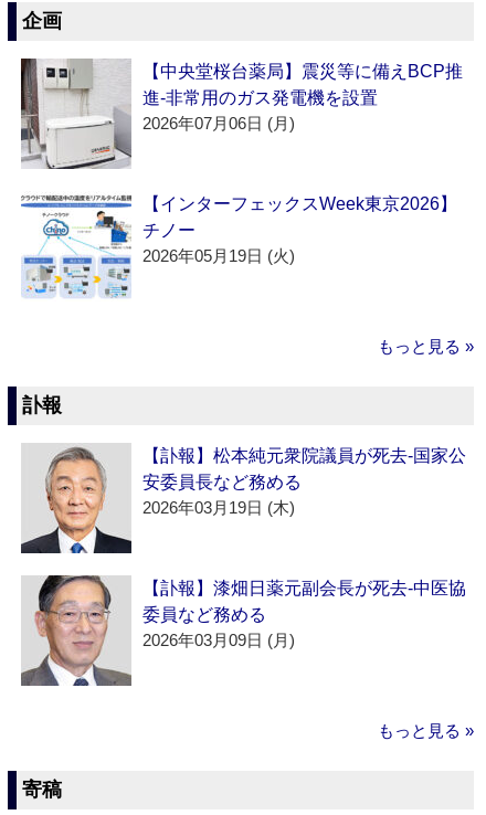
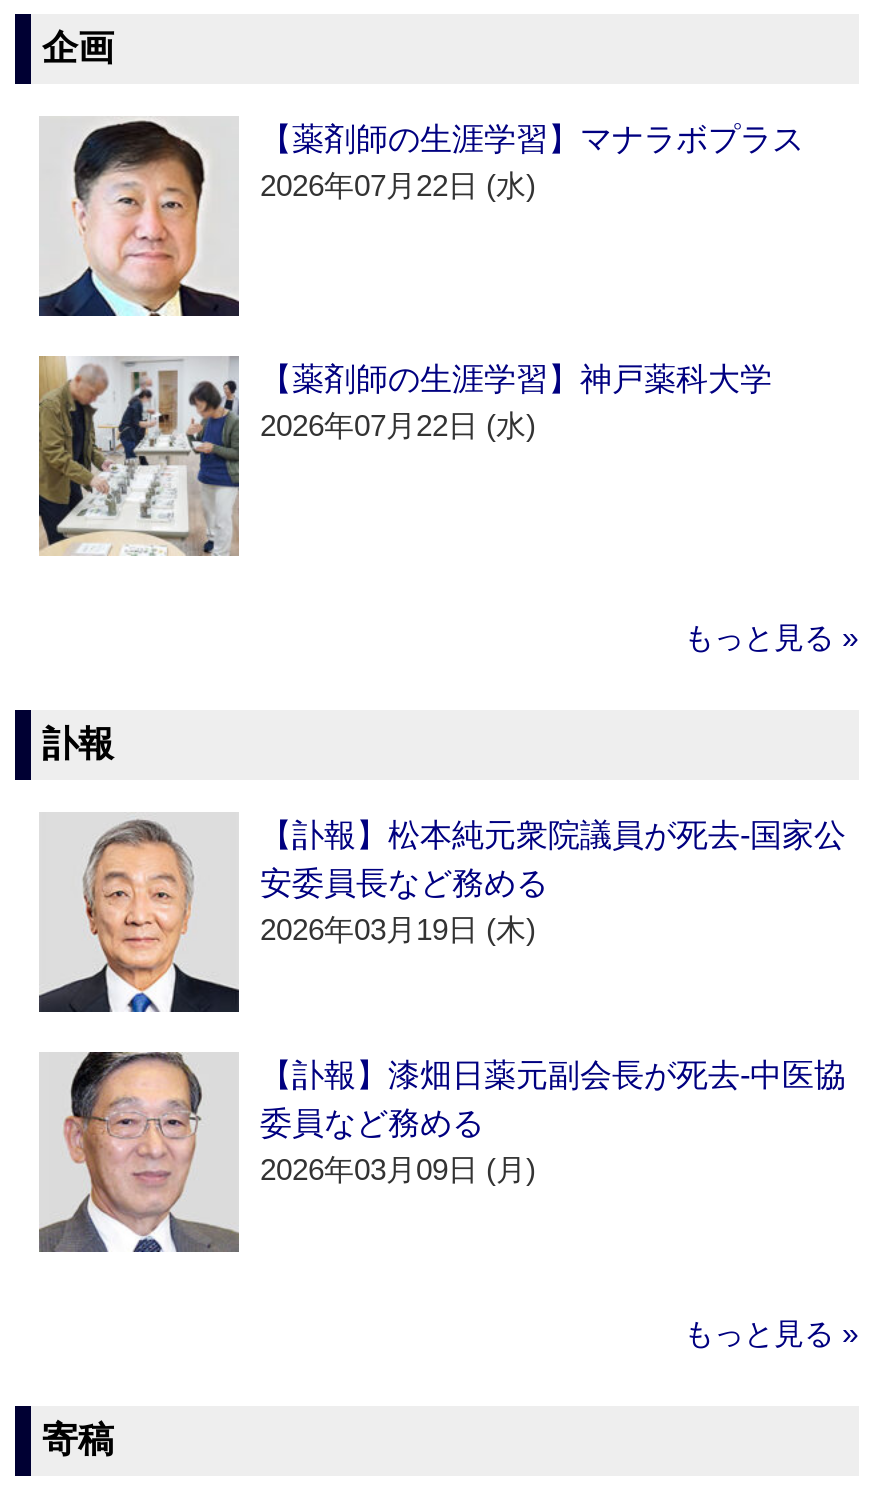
- [image]
- 【中央堂桜台薬局】震災等に備えBCP推
- 進‐非常用のガス発電機を設置
- 2026年07月06日 (月)
+ [image]
+ 【薬剤師の生涯学習】マナラボプラス
+ 2026年07月22日 (水)

- [image]
- 【インターフェックスWeek東京2026】
- チノー
- 2026年05月19日 (火)
+ [image]
+ 【薬剤師の生涯学習】神戸薬科大学
+ 2026年07月22日 (水)
